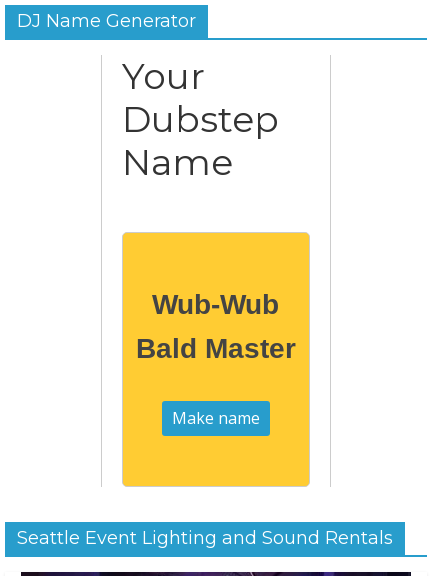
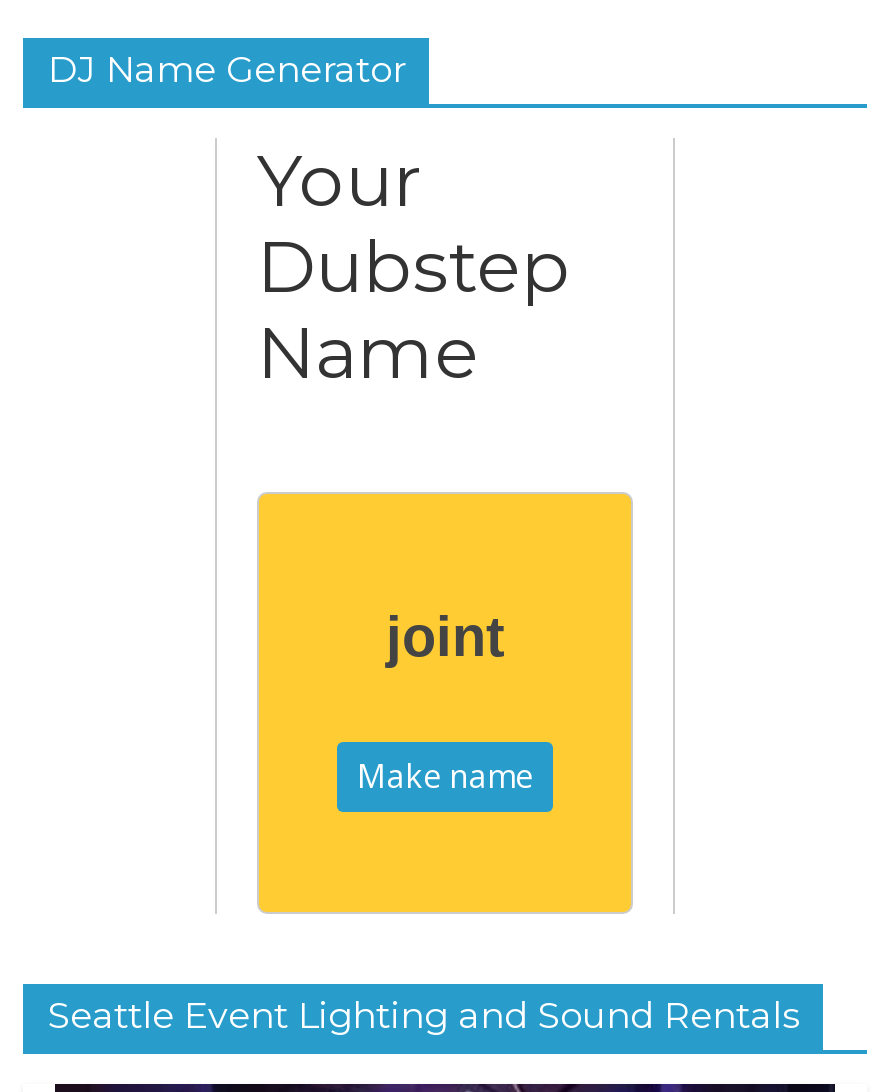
- Wub-Wub
- Bald Master
+ joint
